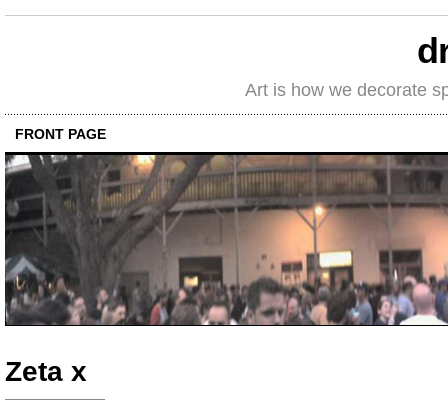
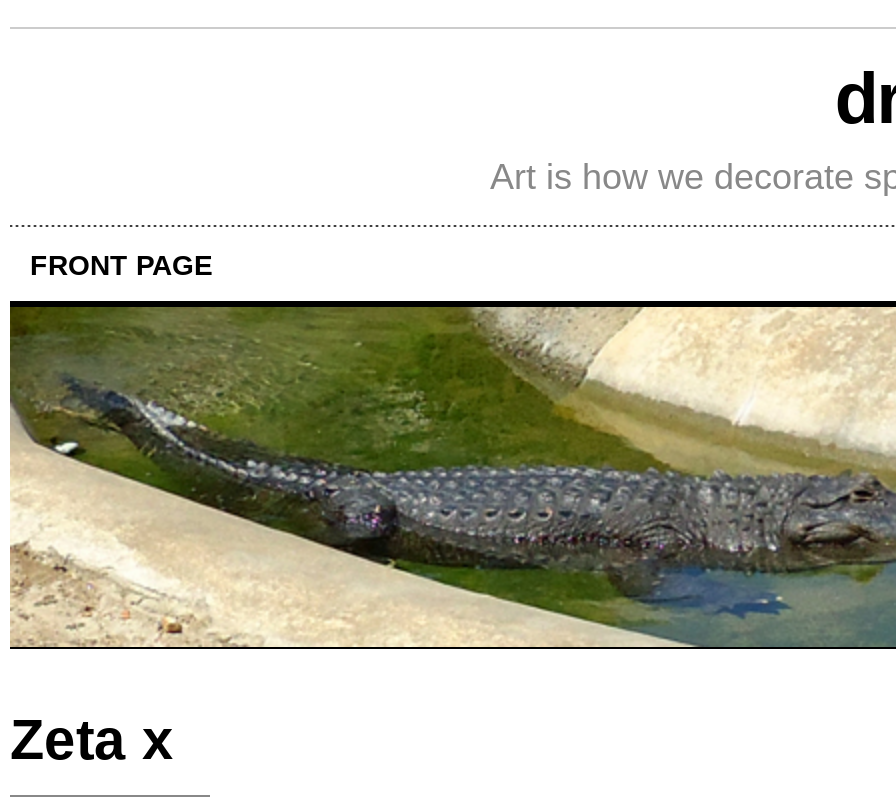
- [image]
+ [image]
